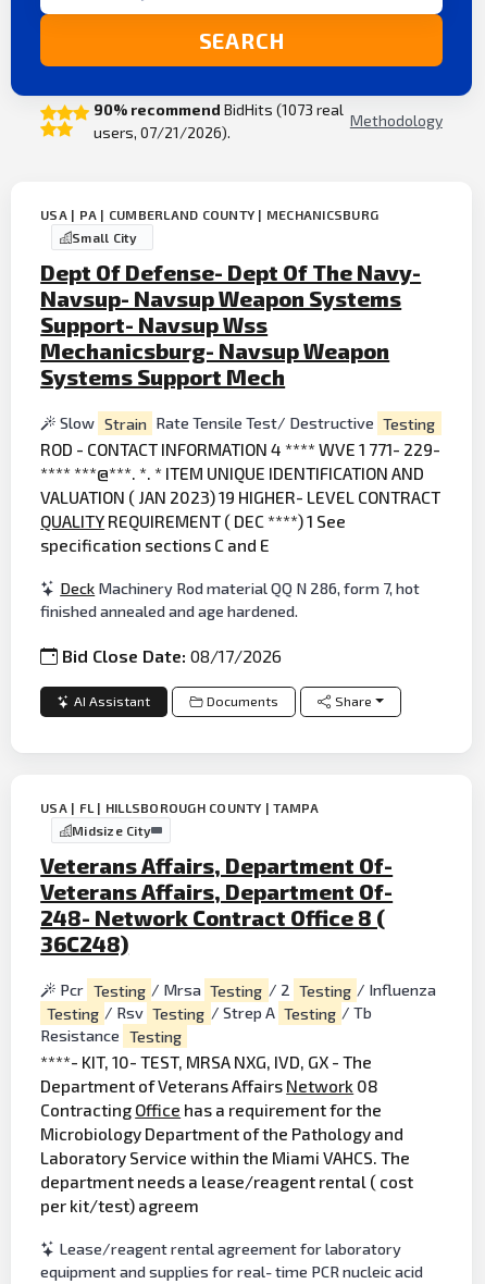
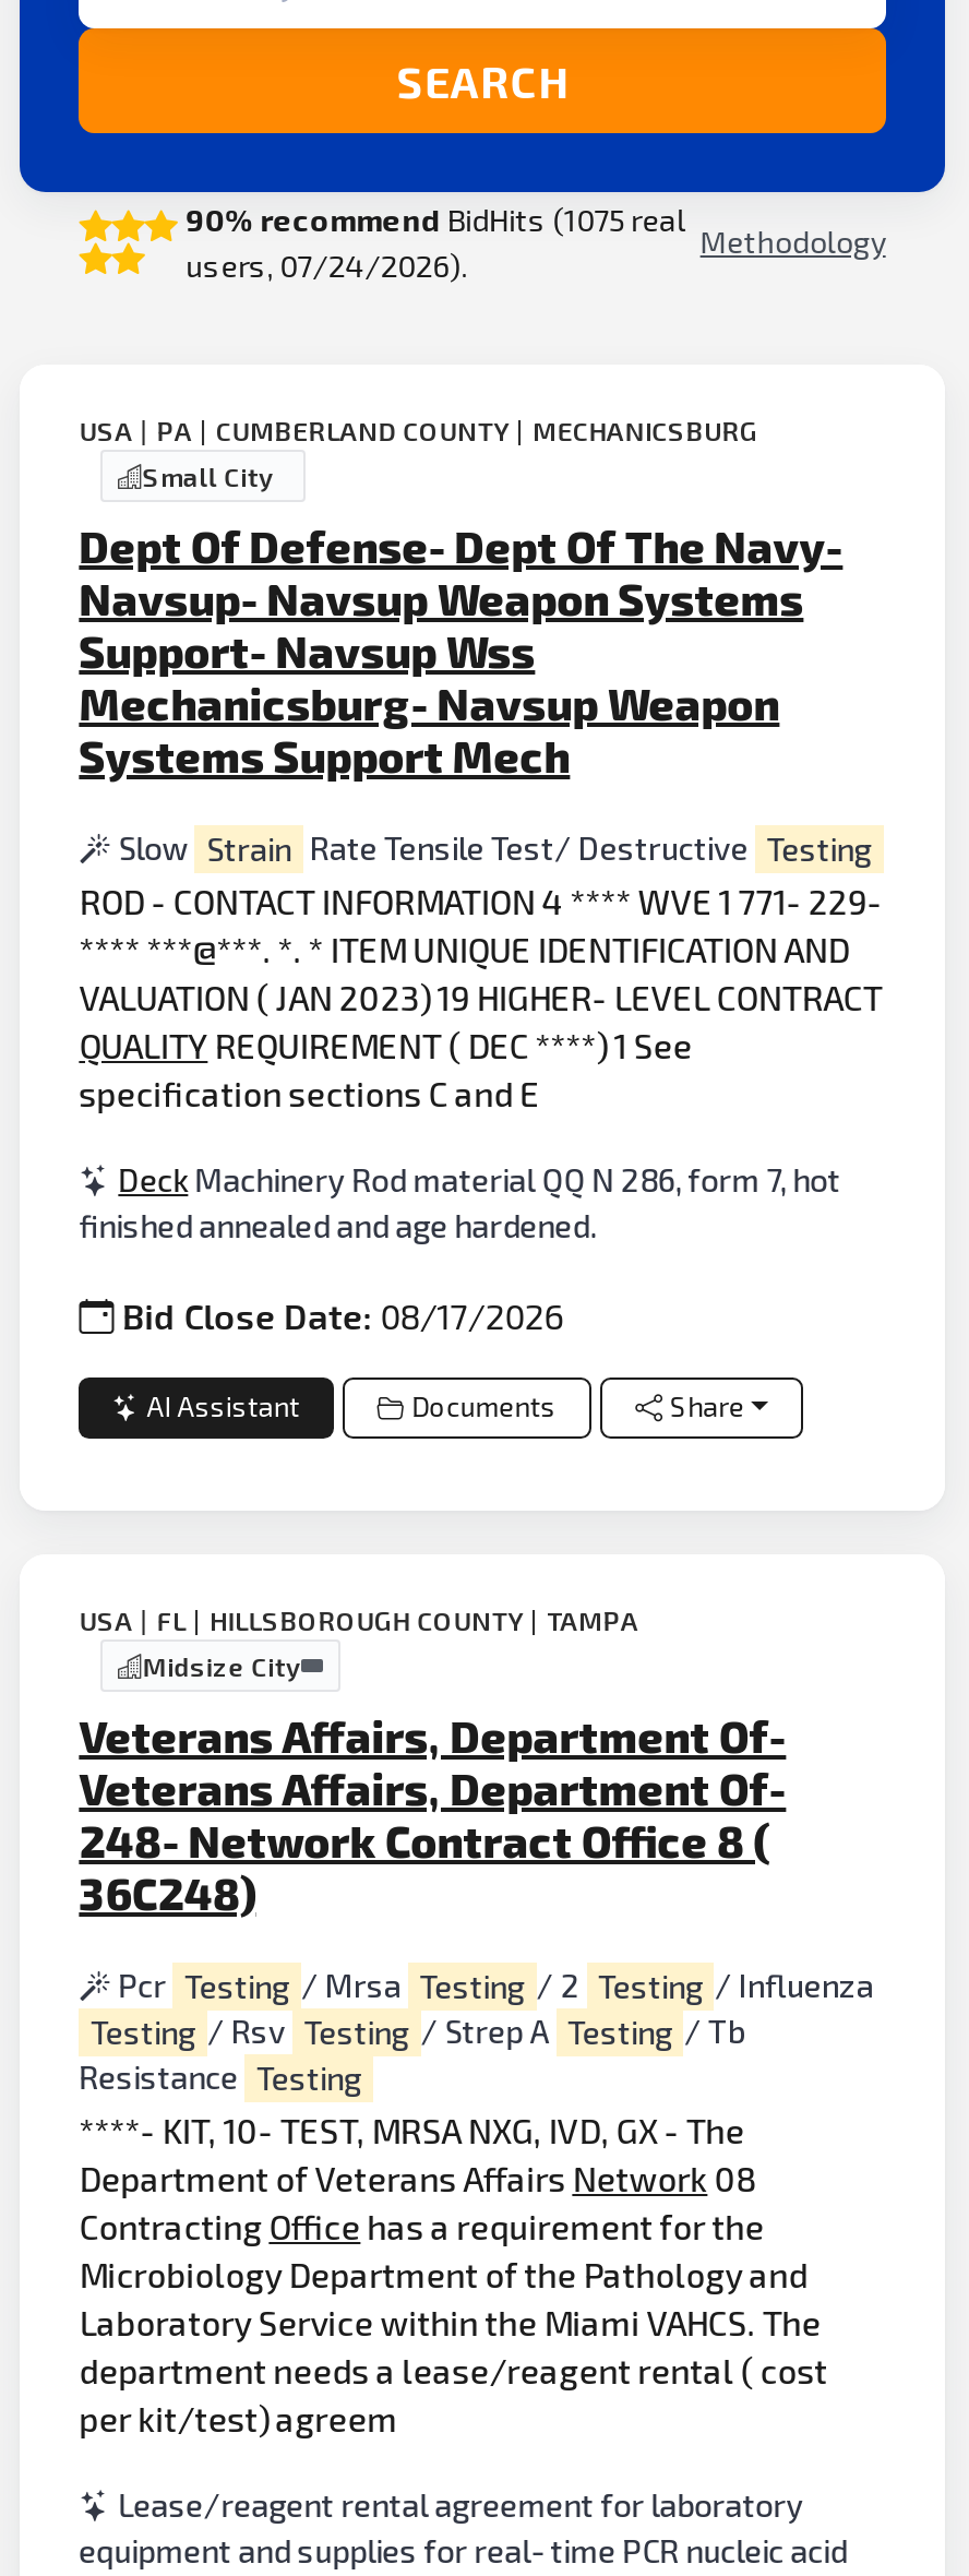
- 90% recommend BidHits (1073 real
+ 90% recommend BidHits (1075 real

- users, 07/21/2026).
+ users, 07/24/2026).
